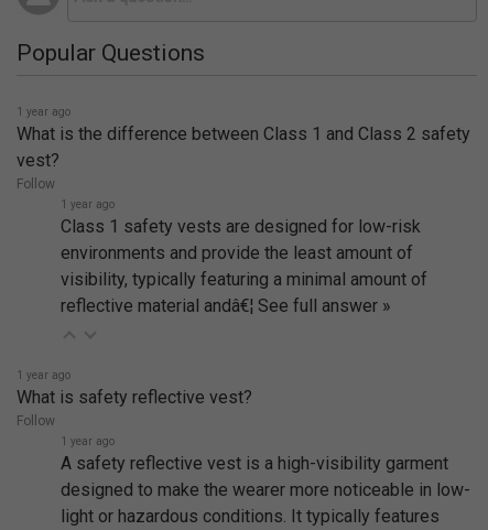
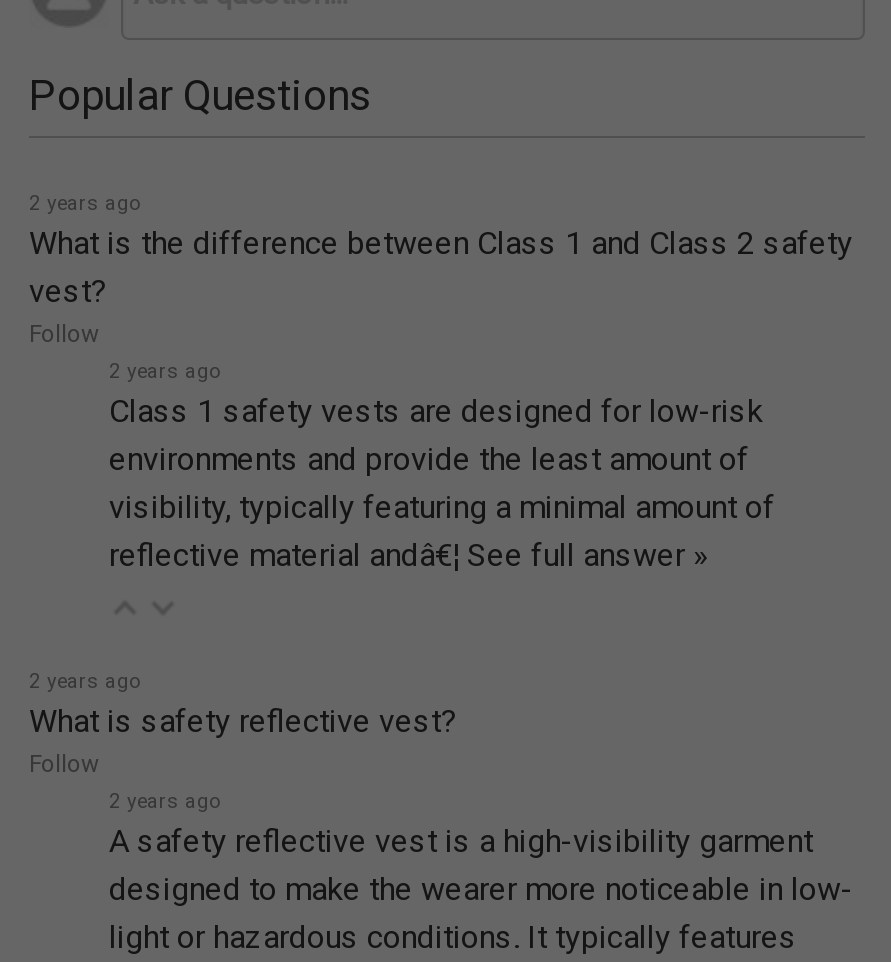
- 1 year ago
+ 2 years ago

- 1 year ago
+ 2 years ago

- 1 year ago
+ 2 years ago

- 1 year ago
+ 2 years ago
